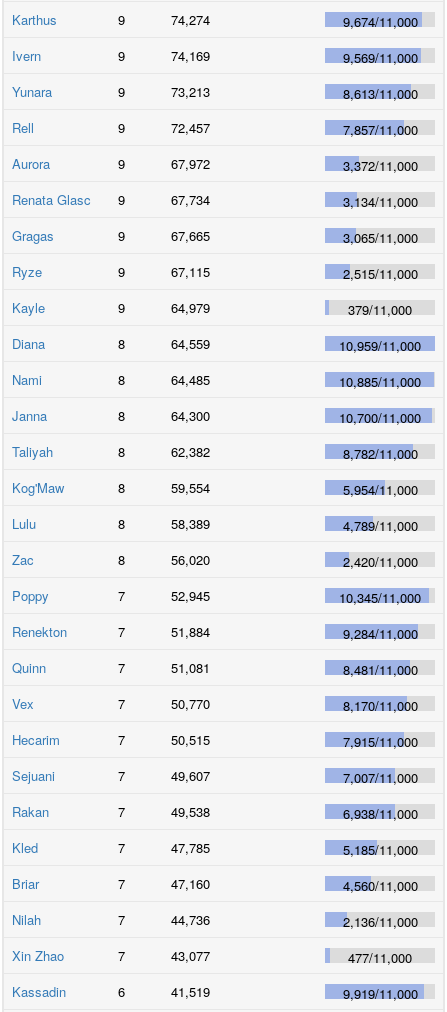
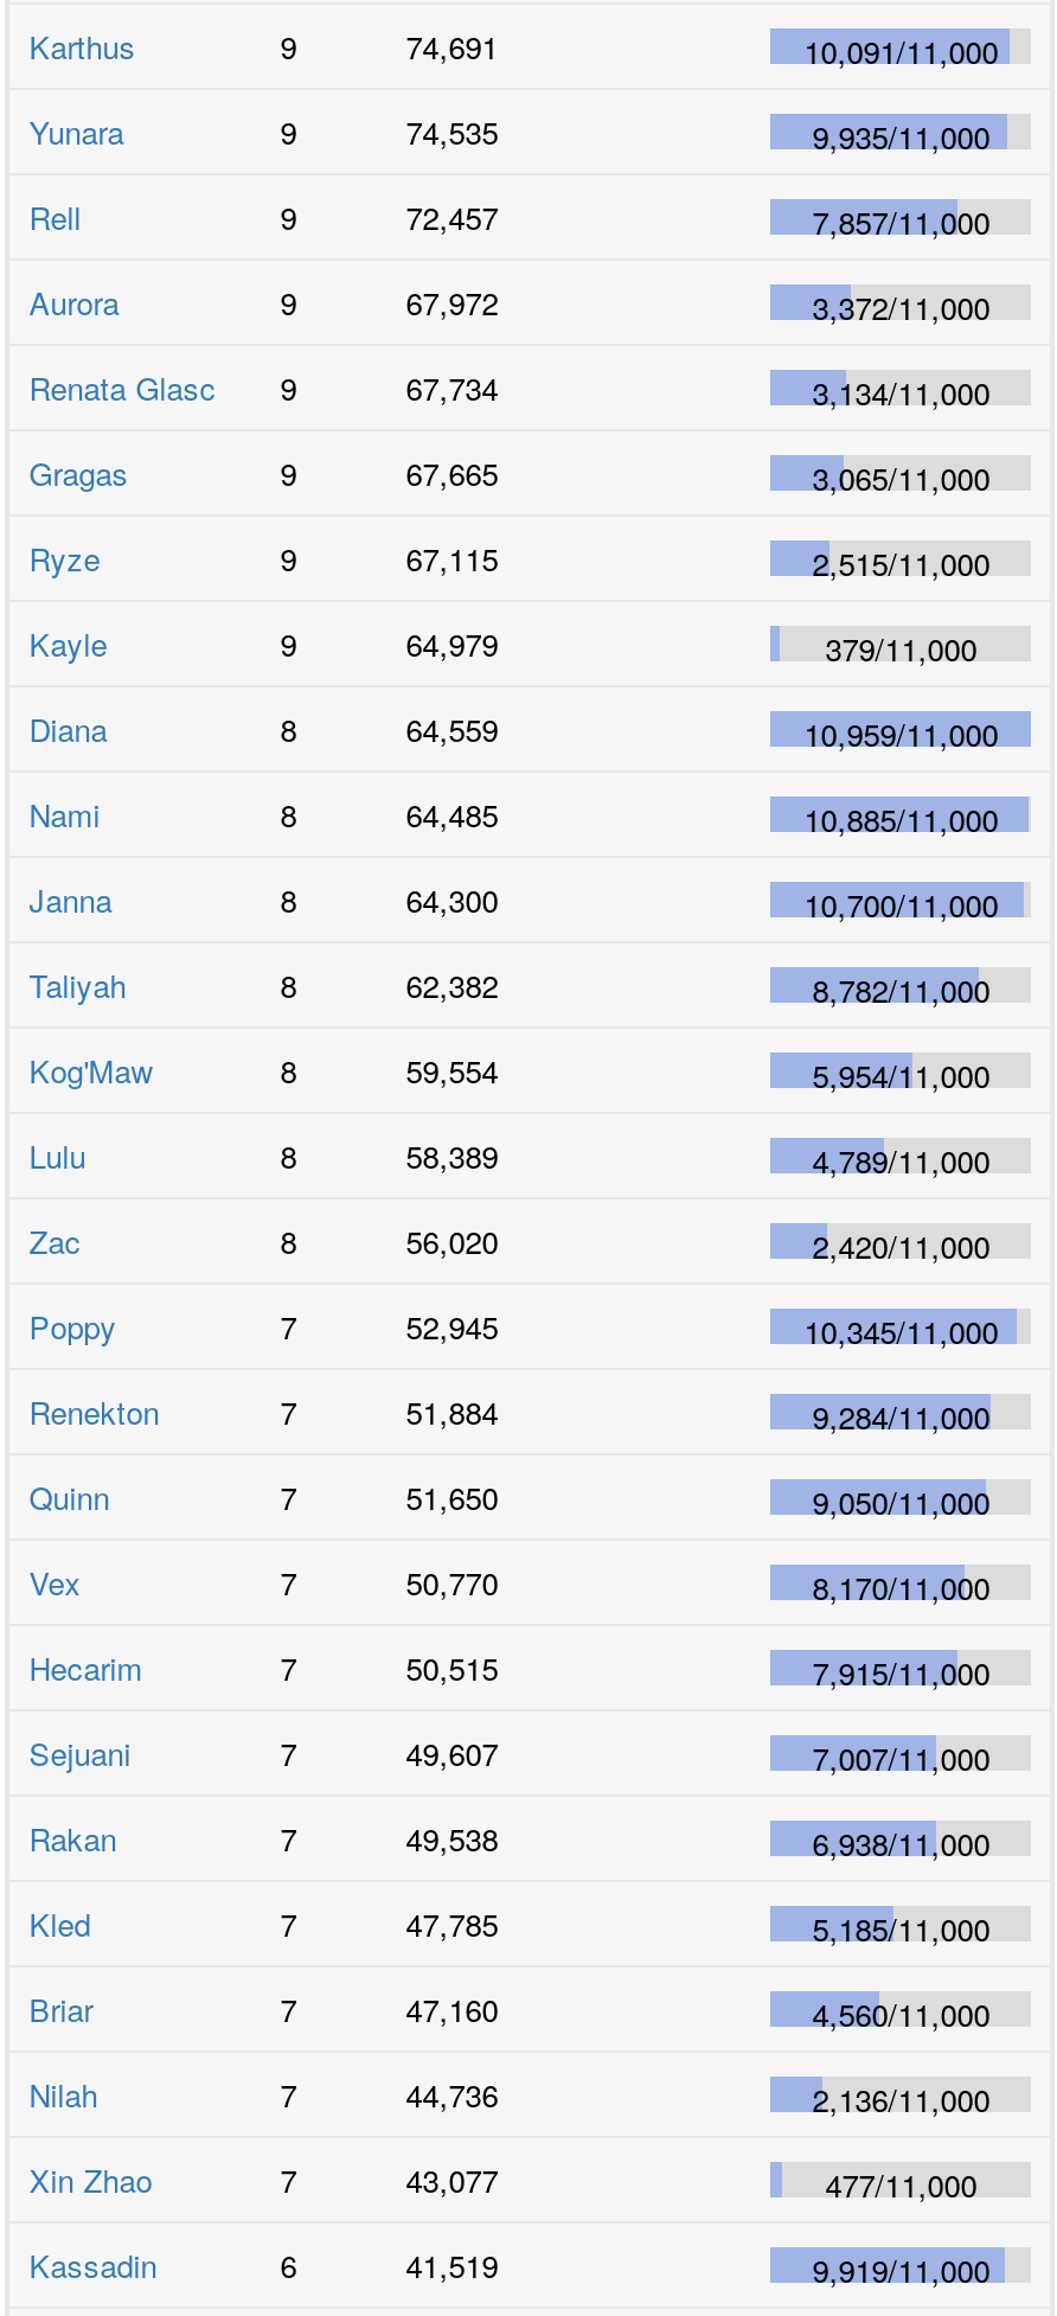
- 74,274
- 9,674/11,000
- Ivern
- 9
- 74,169
- 9,569/11,000
+ 74,691
+ 10,091/11,000

- 73,213
+ 74,535

- 8,613/11,000
+ 9,935/11,000

- 51,081
+ 51,650

- 8,481/11,000
+ 9,050/11,000
